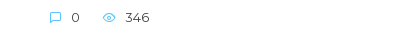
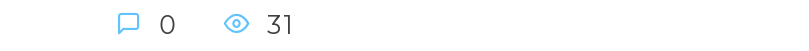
- 346
+ 31
